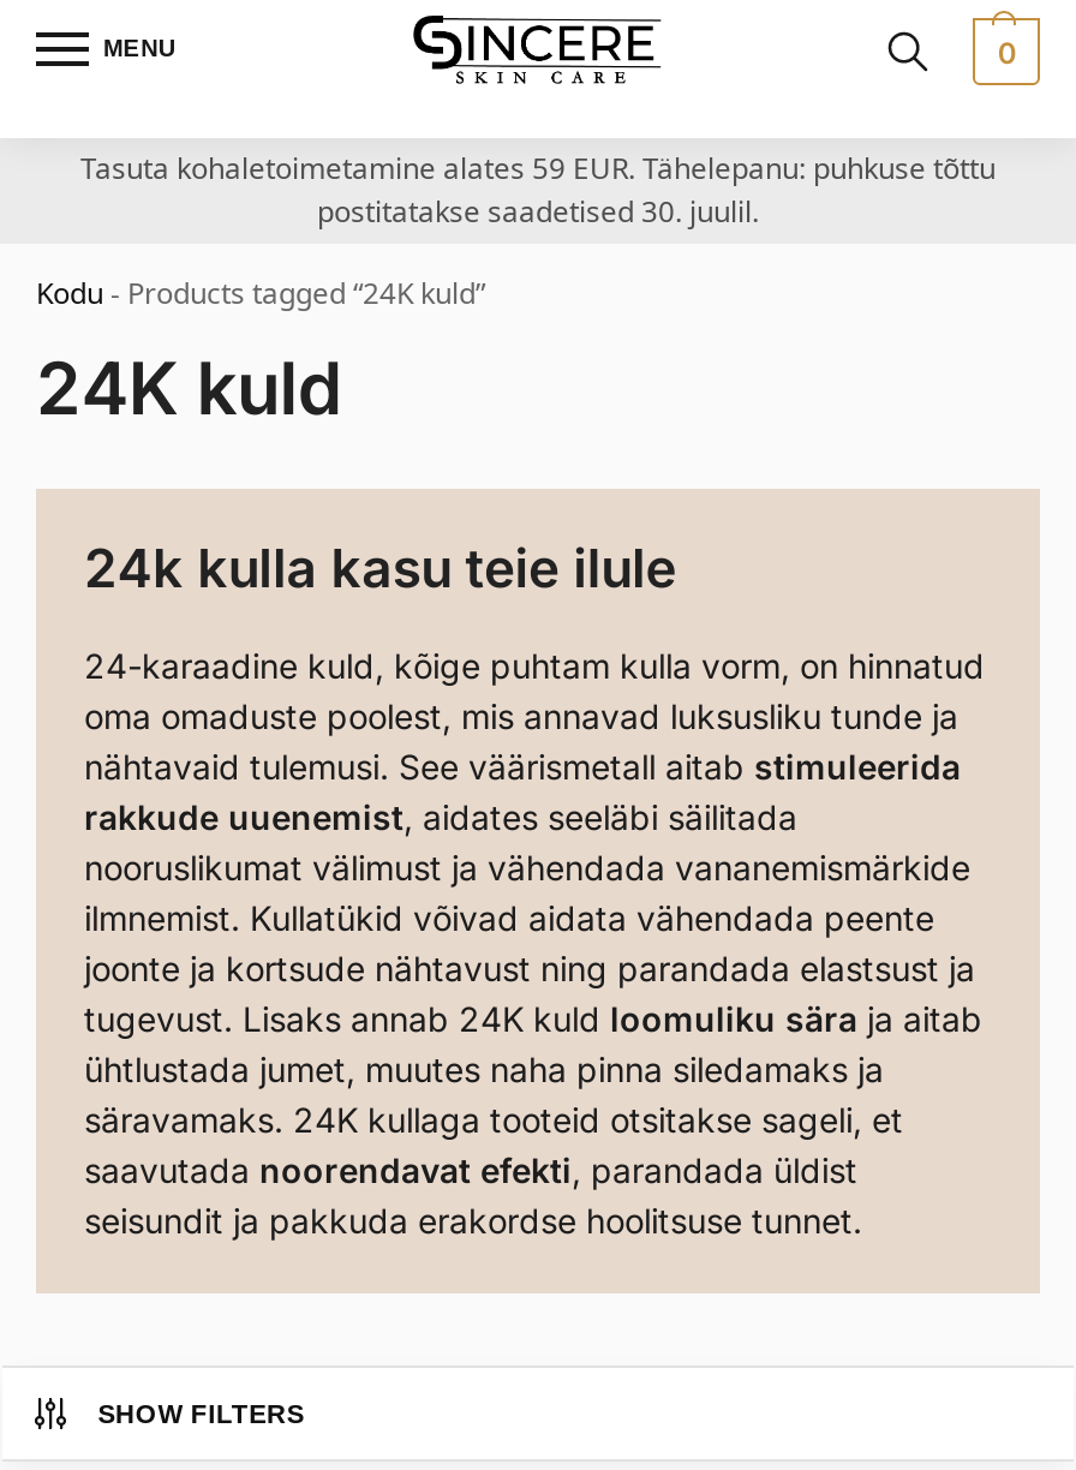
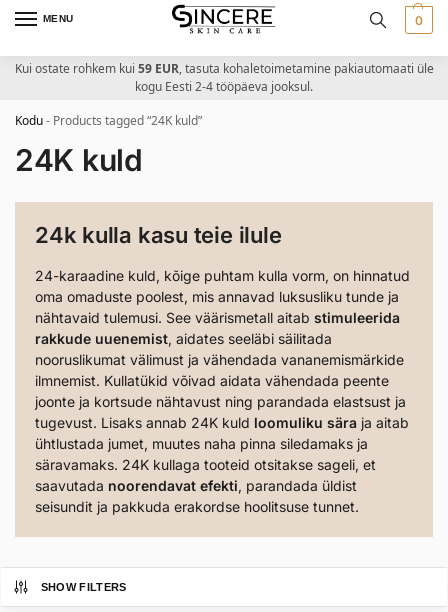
- Tasuta kohaletoimetamine alates 59 EUR. Tähelepanu: puhkuse tõttu
- postitatakse saadetised 30. juulil.
+ Kui ostate rohkem kui 59 EUR, tasuta kohaletoimetamine pakiautomaati üle
+ kogu Eesti 2-4 tööpäeva jooksul.
